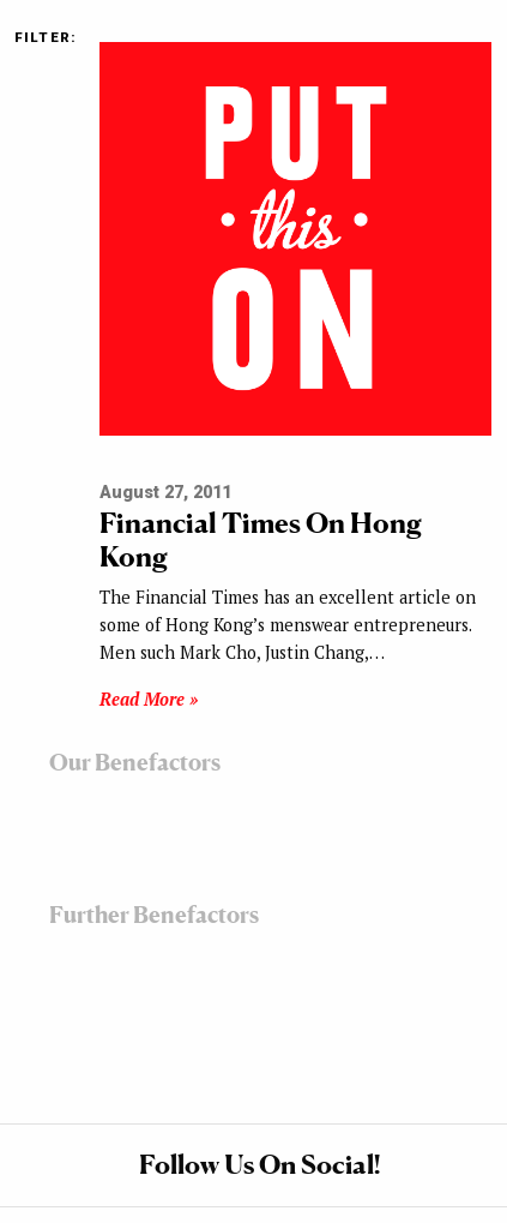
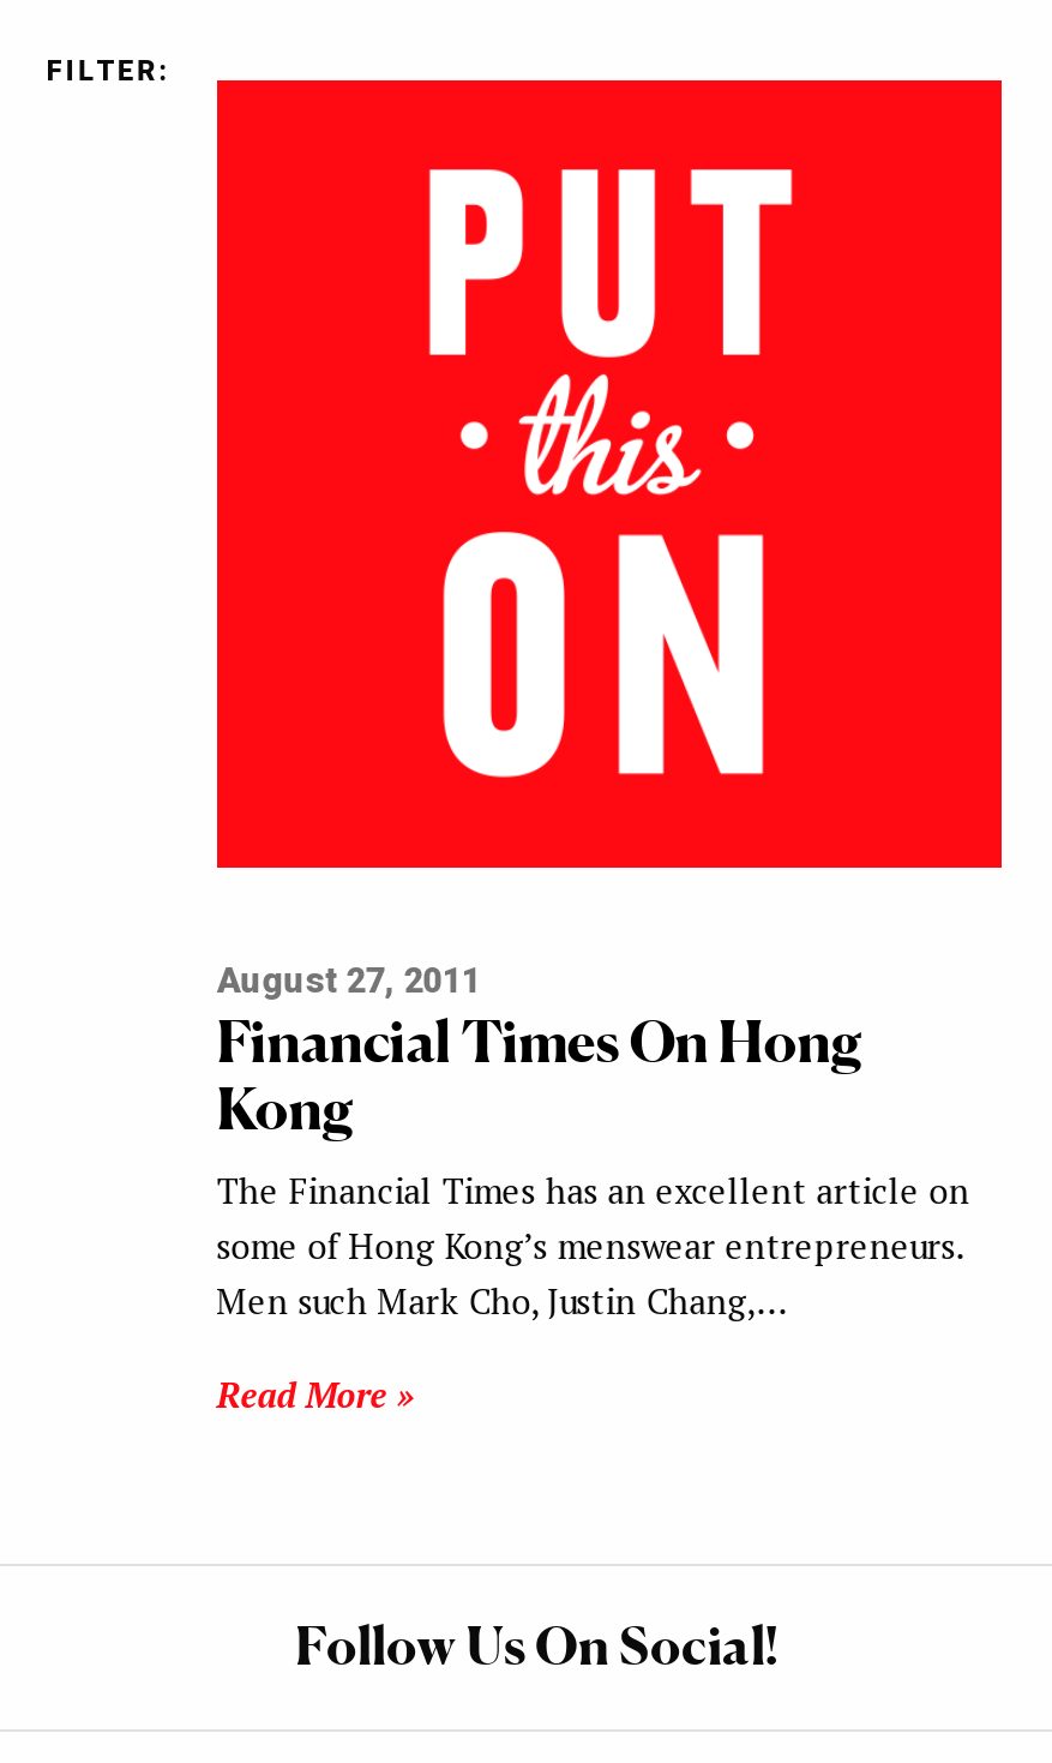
- Our Benefactors

- Further Benefactors
